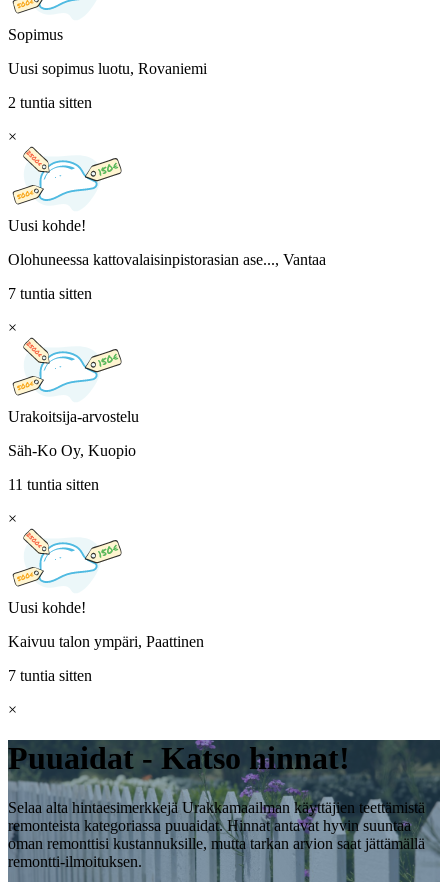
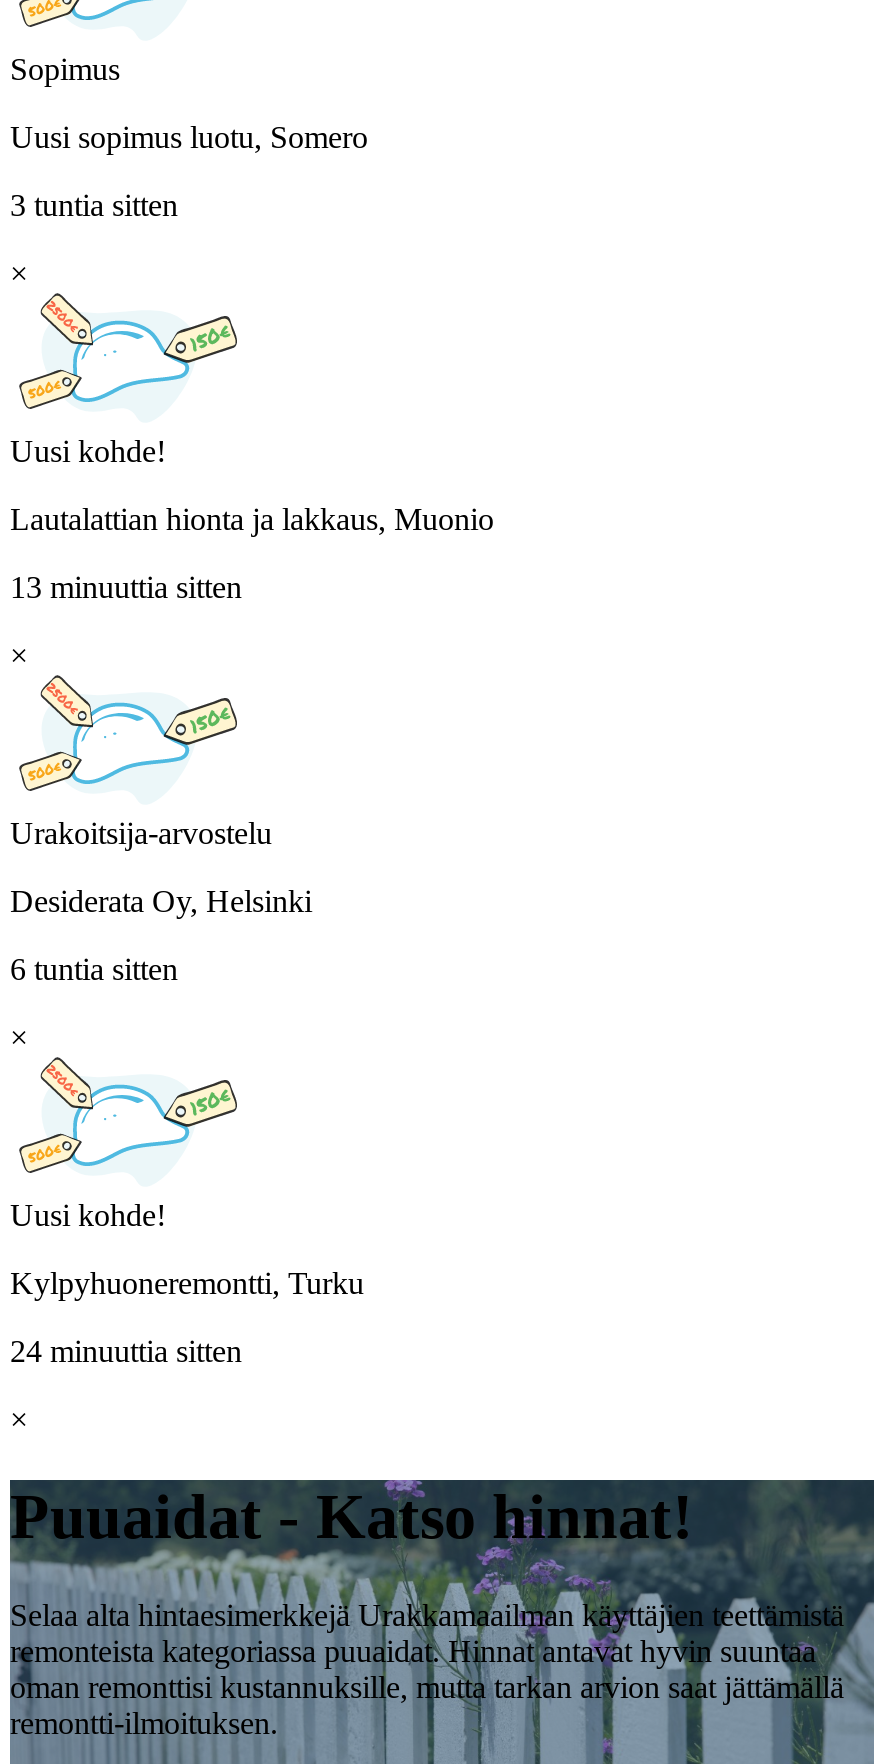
- Uusi sopimus luotu, Rovaniemi
+ Uusi sopimus luotu, Somero

- 2 tuntia sitten
+ 3 tuntia sitten

- Olohuneessa kattovalaisinpistorasian ase..., Vantaa
+ Lautalattian hionta ja lakkaus, Muonio

- 7 tuntia sitten
+ 13 minuuttia sitten

- Säh-Ko Oy, Kuopio
+ Desiderata Oy, Helsinki

- 11 tuntia sitten
+ 6 tuntia sitten

- Kaivuu talon ympäri, Paattinen
+ Kylpyhuoneremontti, Turku

- 7 tuntia sitten
+ 24 minuuttia sitten
